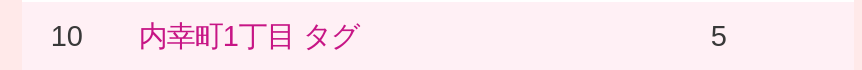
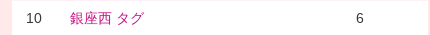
- 内幸町1丁目 タグ
- 5
+ 銀座西 タグ
+ 6
